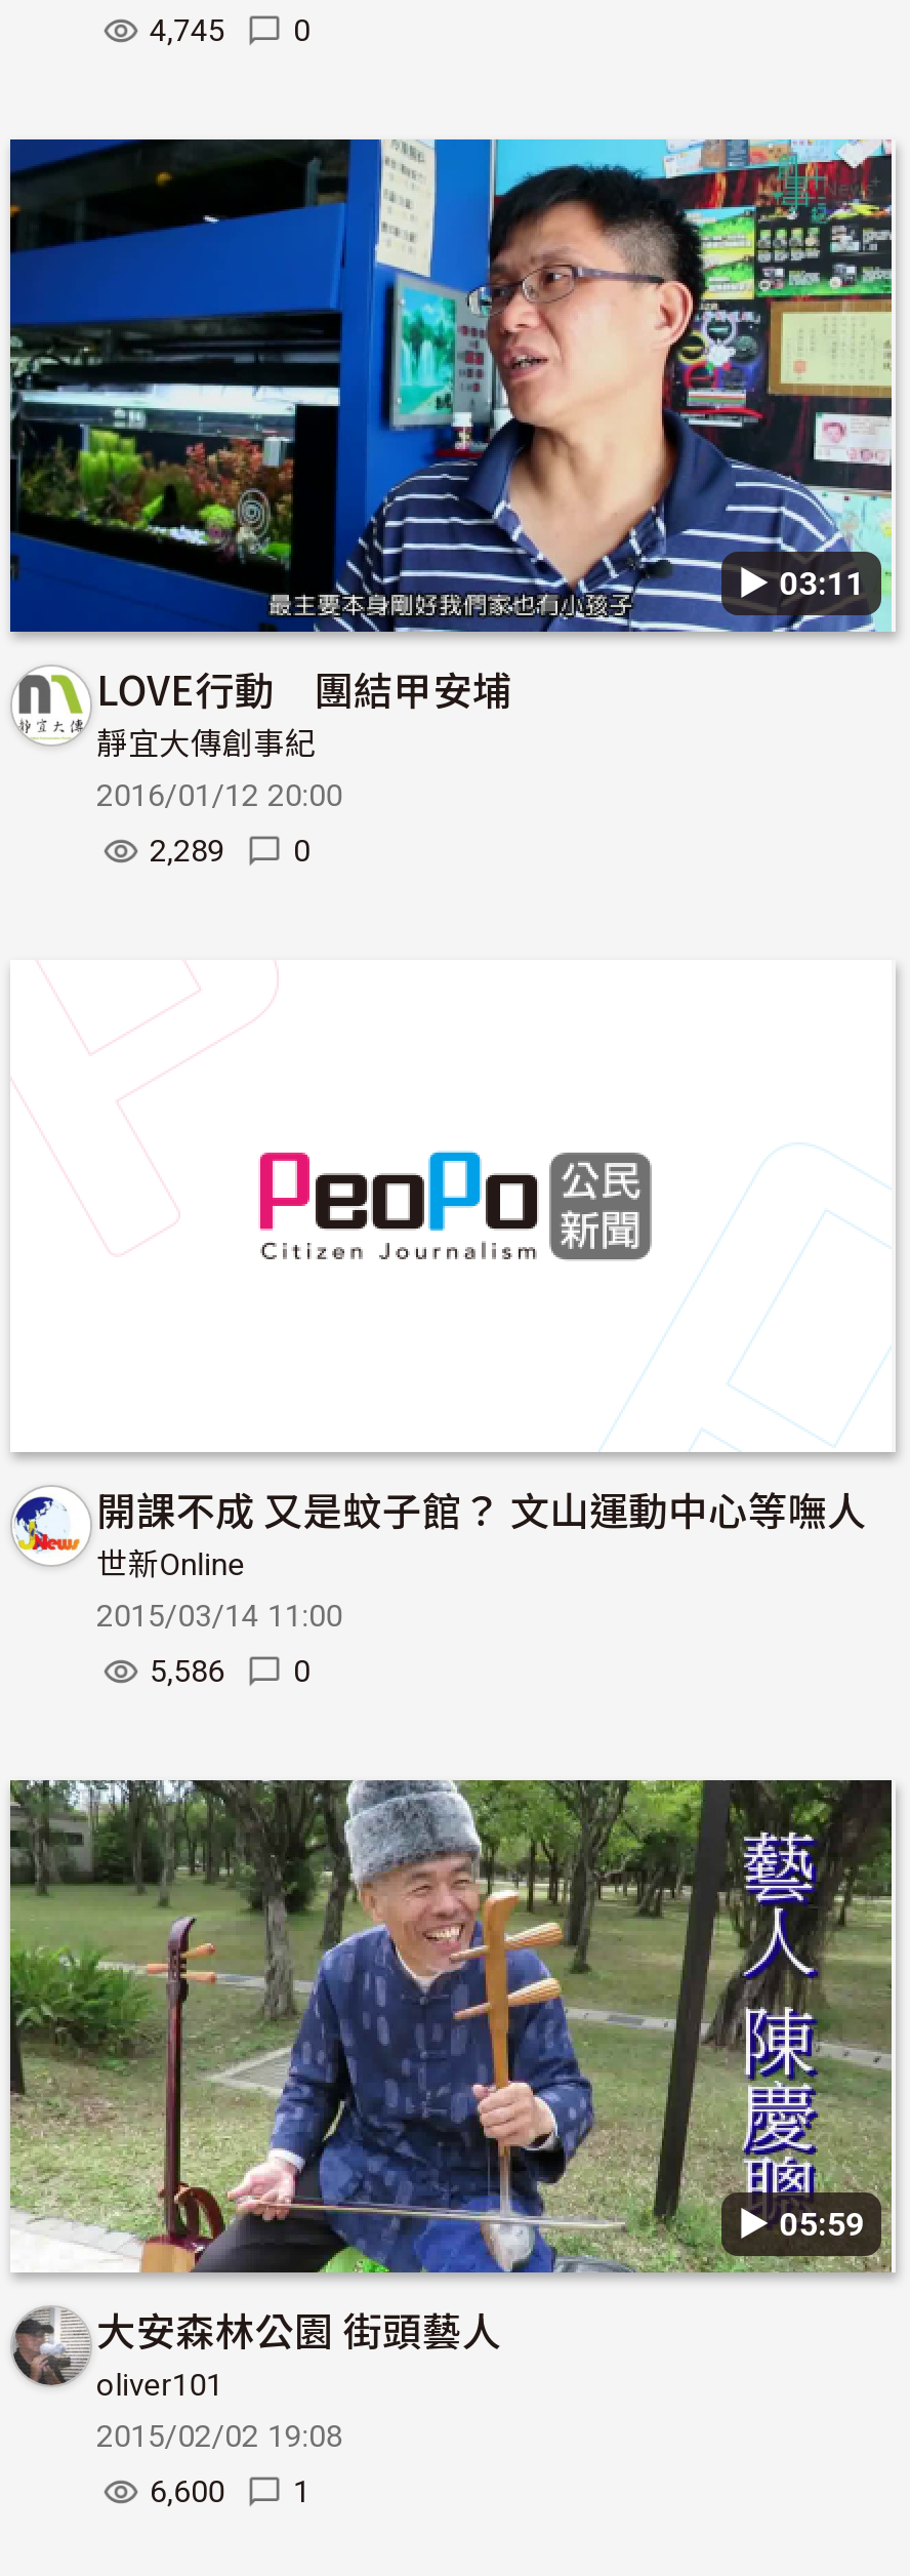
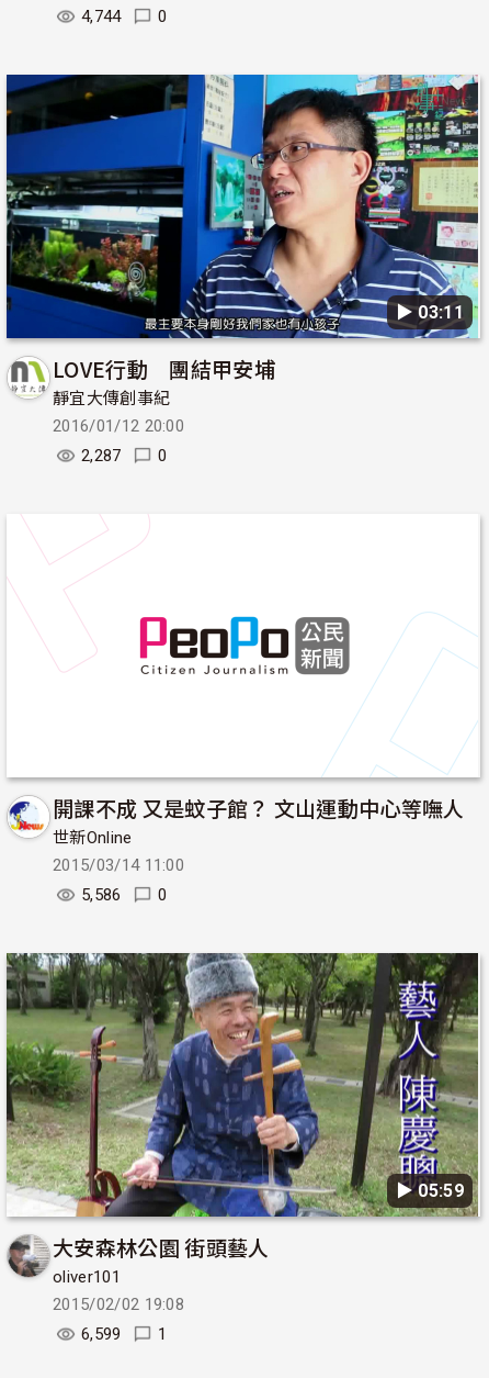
- 4,745 0
+ 4,744 0

- 2,289 0
+ 2,287 0

- 6,600 1
+ 6,599 1
